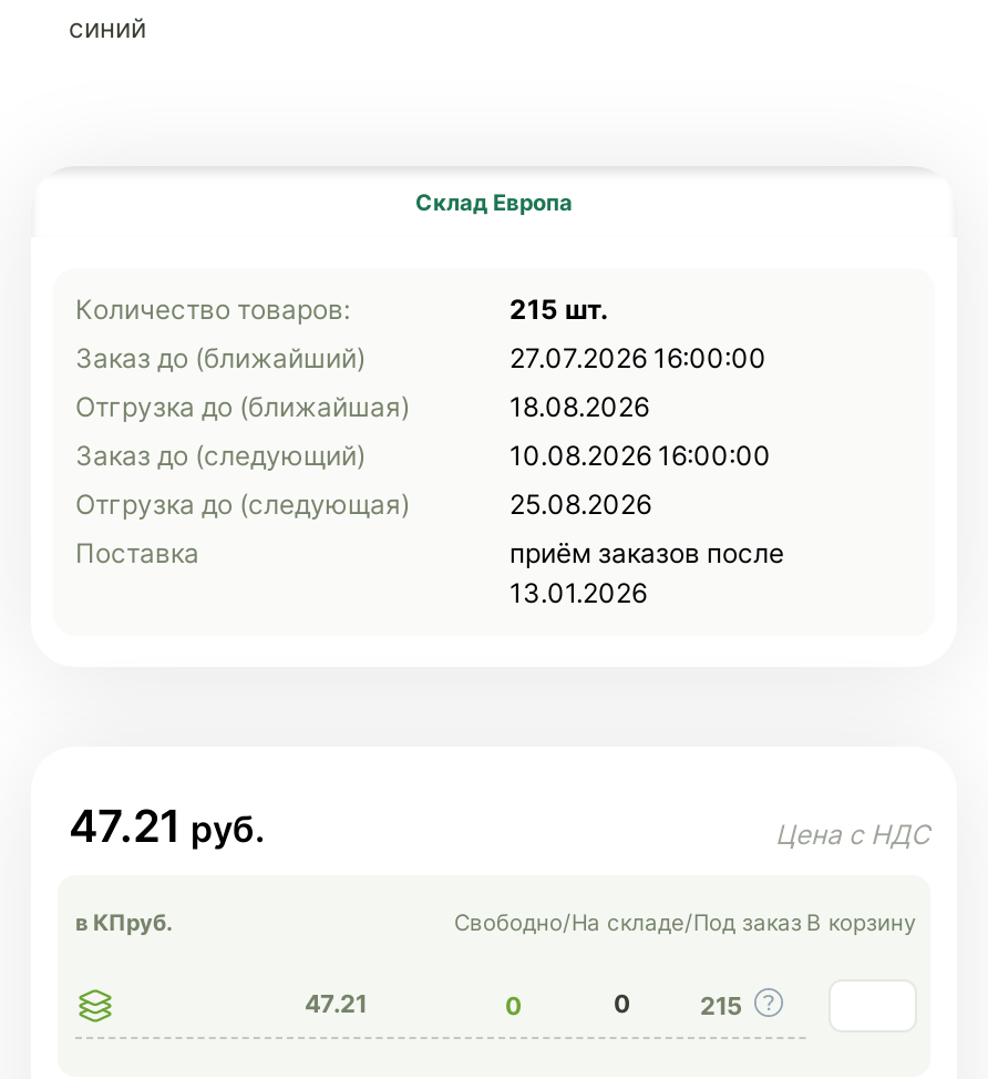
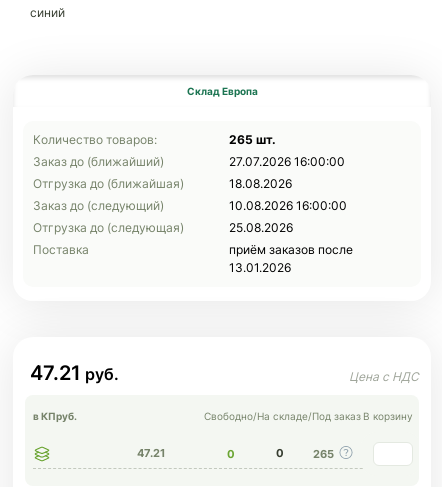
- 215 шт.
+ 265 шт.

- 215
+ 265
